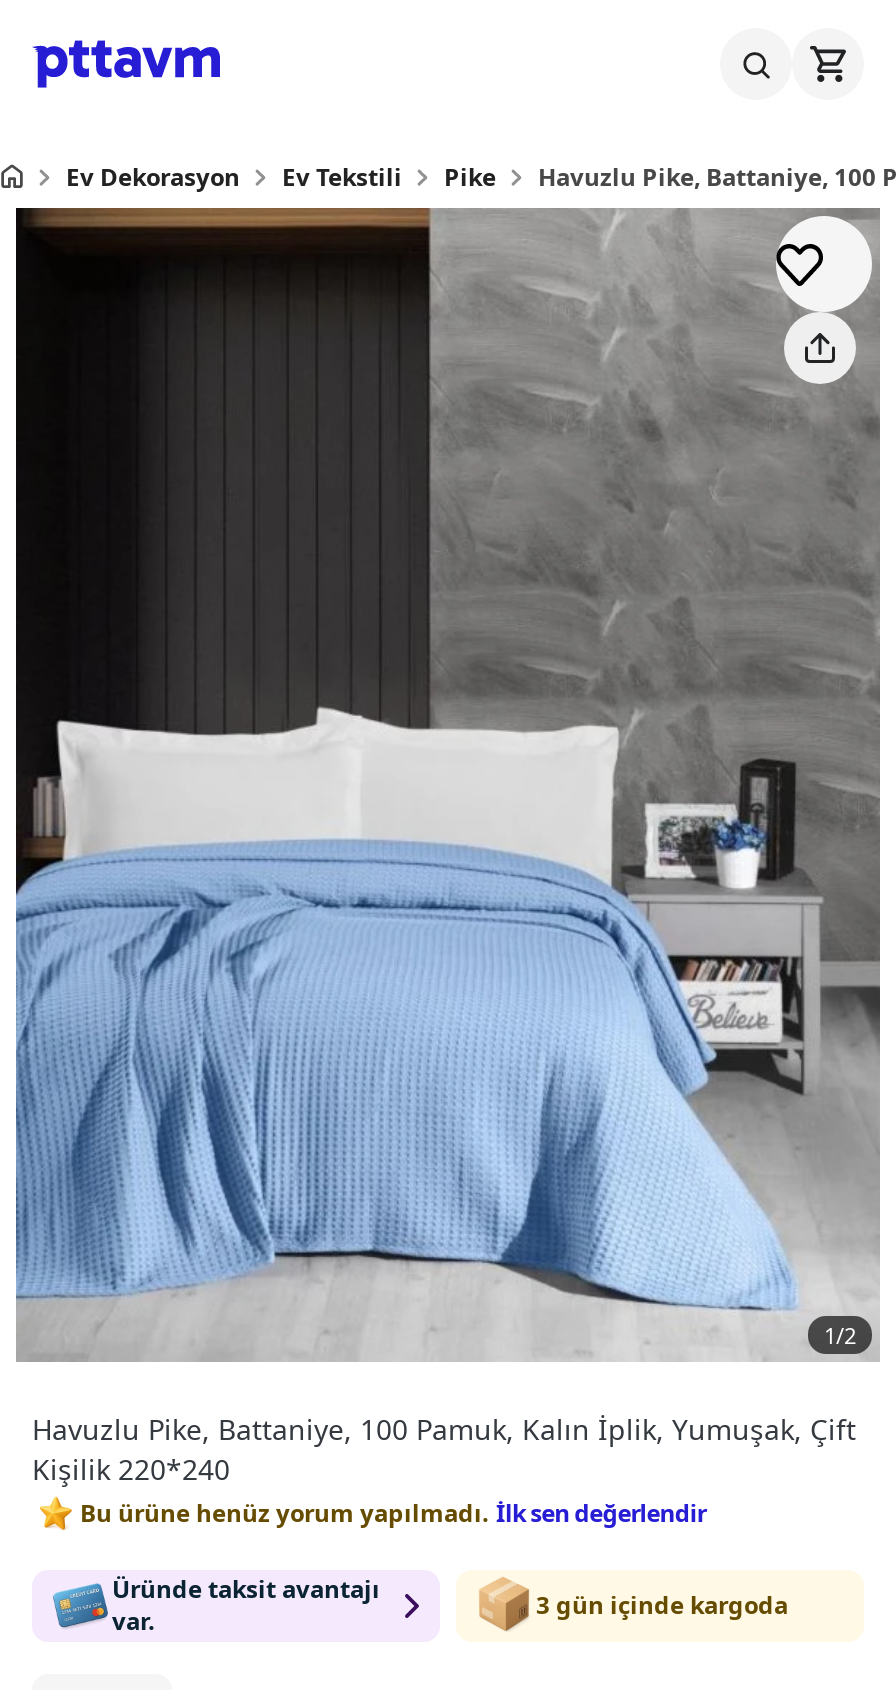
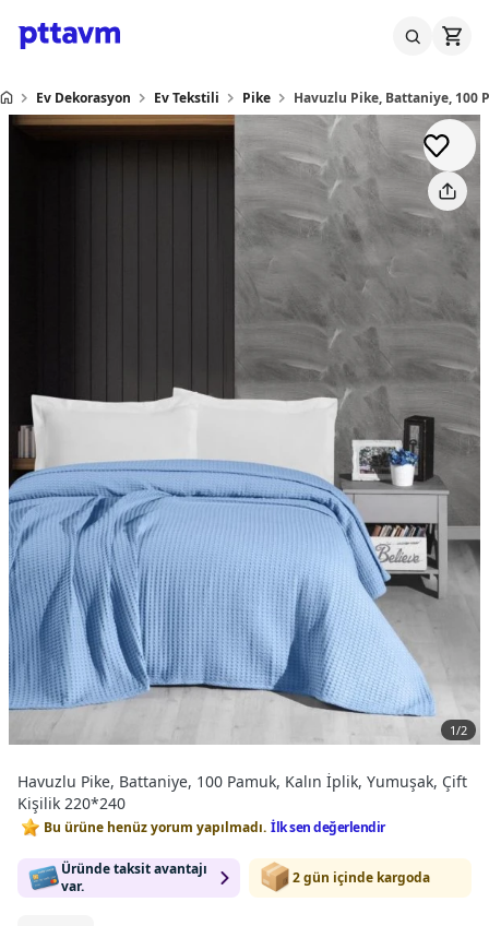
- 3 gün içinde kargoda
+ 2 gün içinde kargoda
